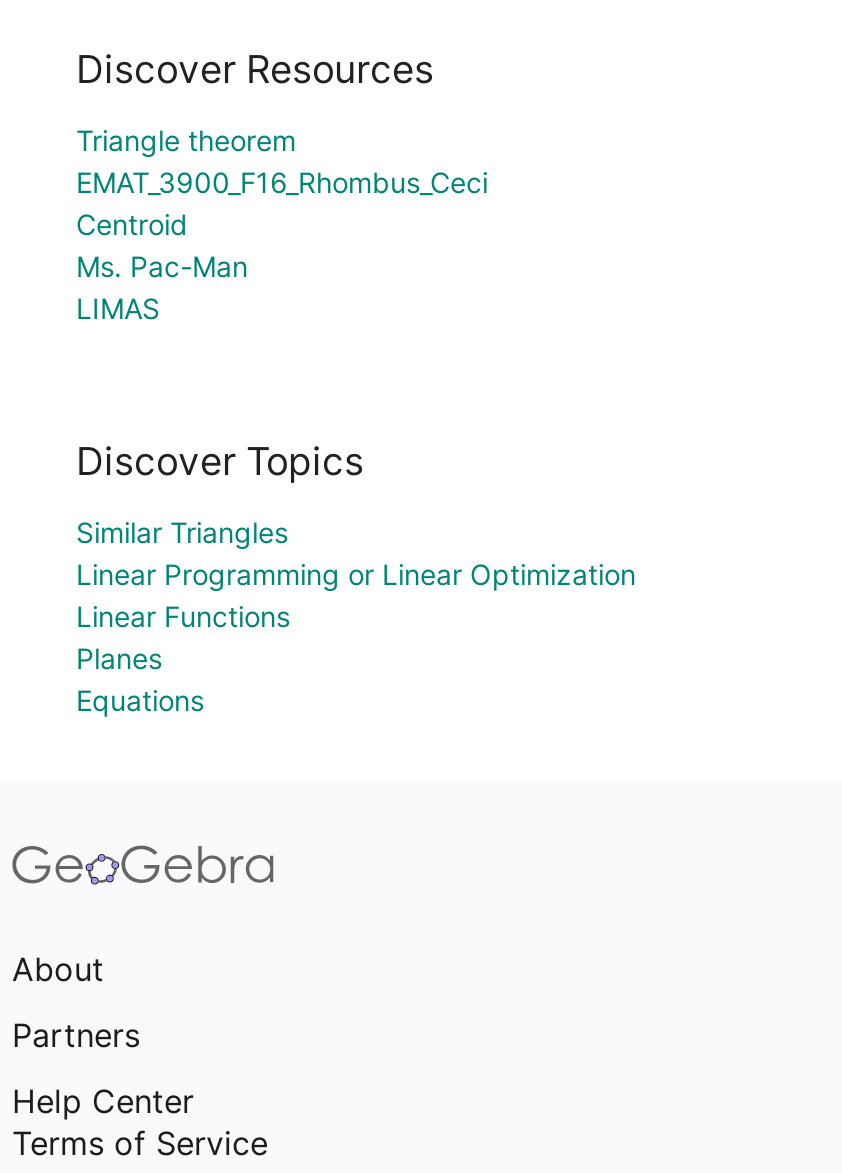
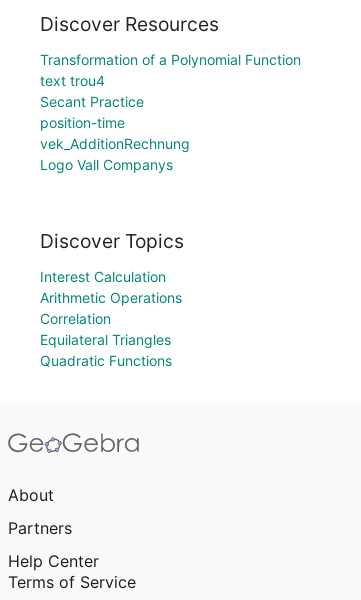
- Triangle theorem
- EMAT_3900_F16_Rhombus_Ceci
- Centroid
- Ms. Pac-Man
- LIMAS
+ Transformation of a Polynomial Function
+ text trou4
+ Secant Practice
+ position-time
+ vek_AdditionRechnung
+ Logo Vall Companys

- Similar Triangles
- Linear Programming or Linear Optimization
- Linear Functions
- Planes
- Equations
+ Interest Calculation
+ Arithmetic Operations
+ Correlation
+ Equilateral Triangles
+ Quadratic Functions
